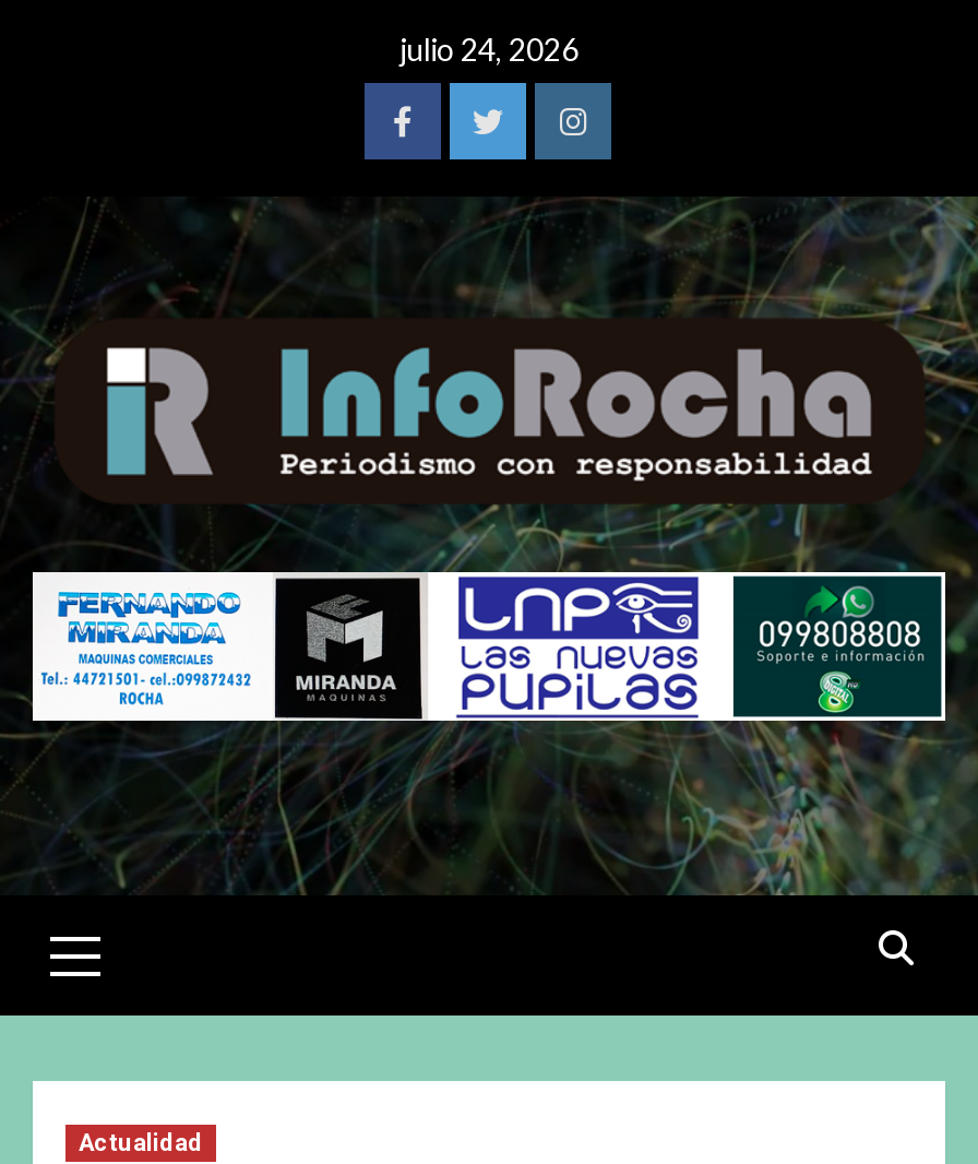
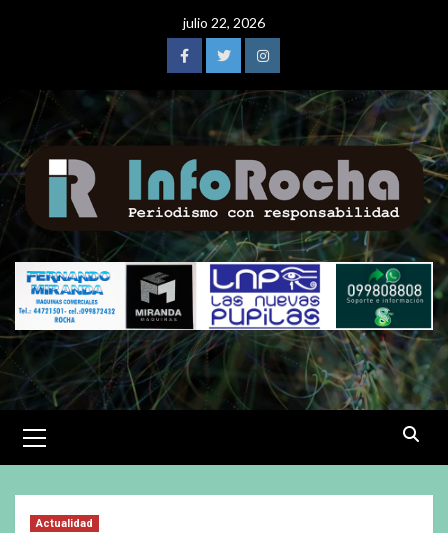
- julio 24, 2026
+ julio 22, 2026
